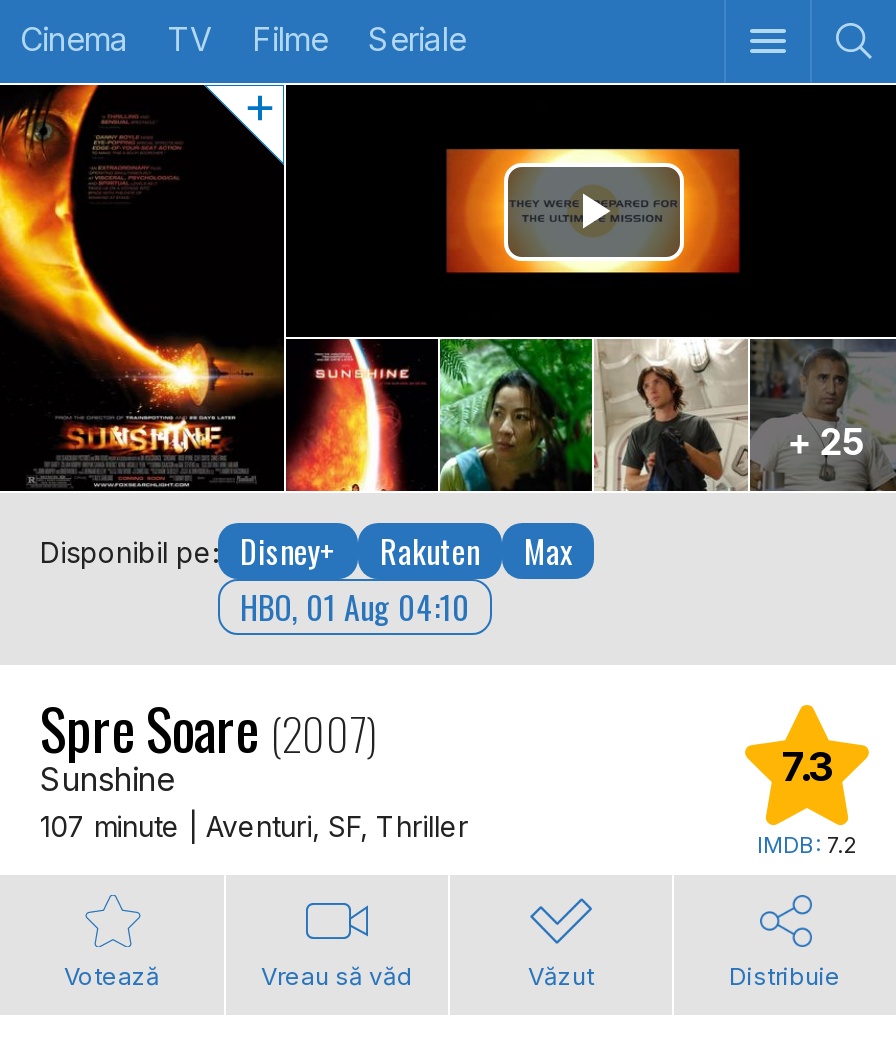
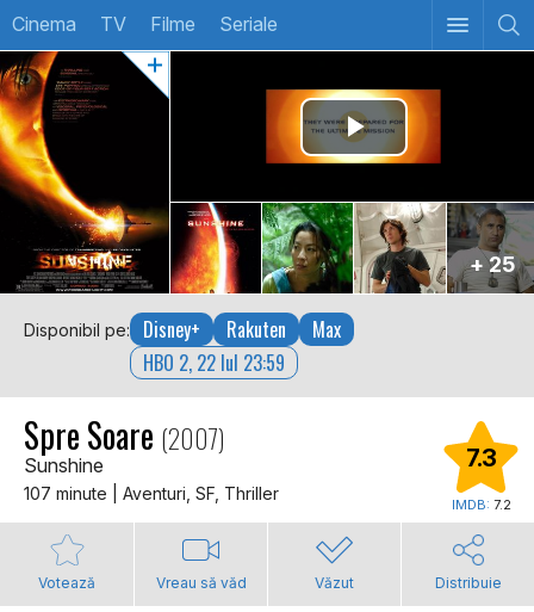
- HBO, 01 Aug 04:10
+ HBO 2, 22 Iul 23:59
